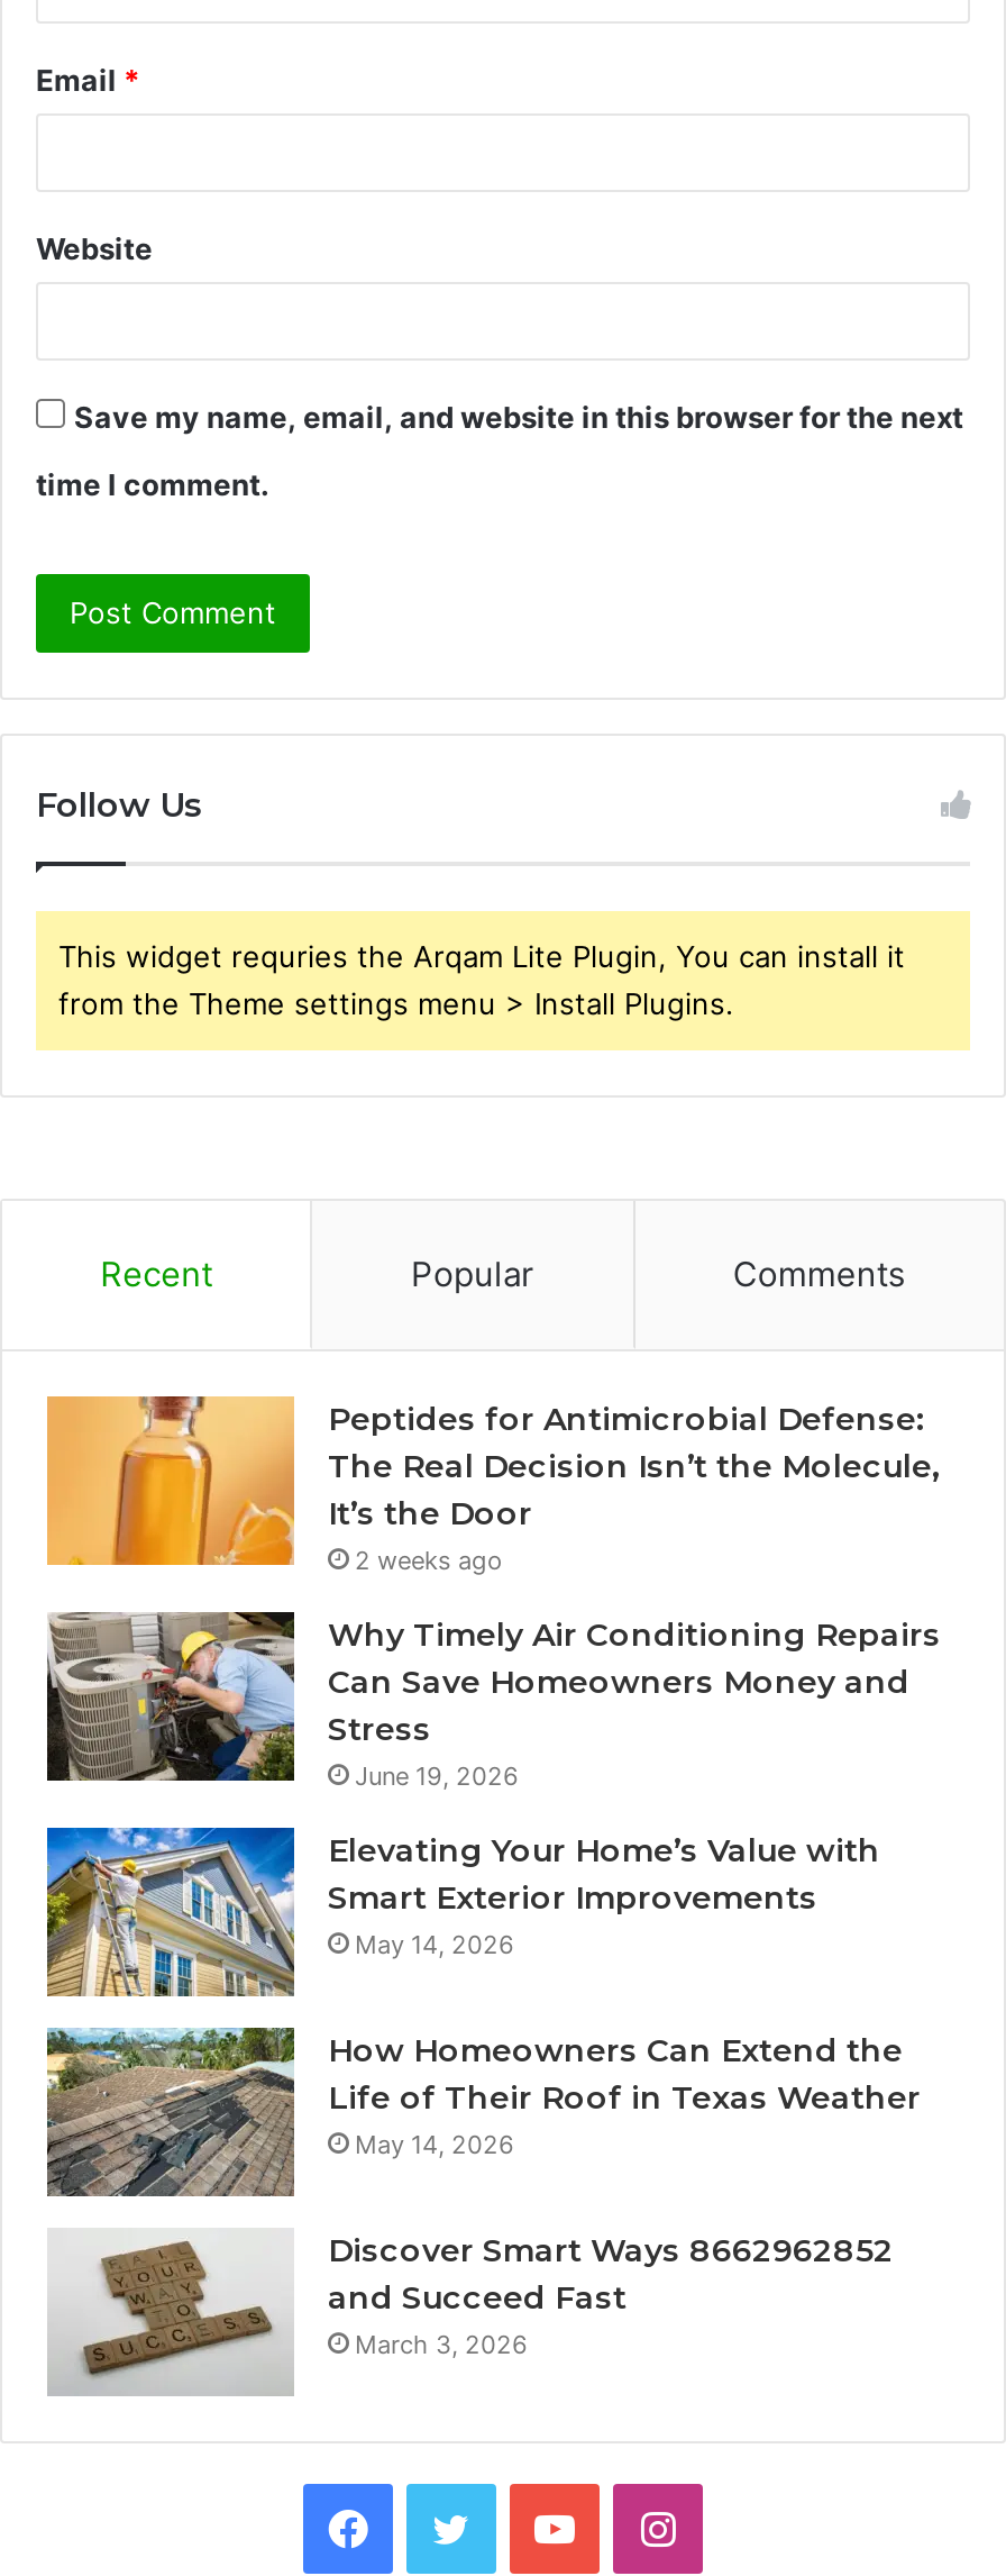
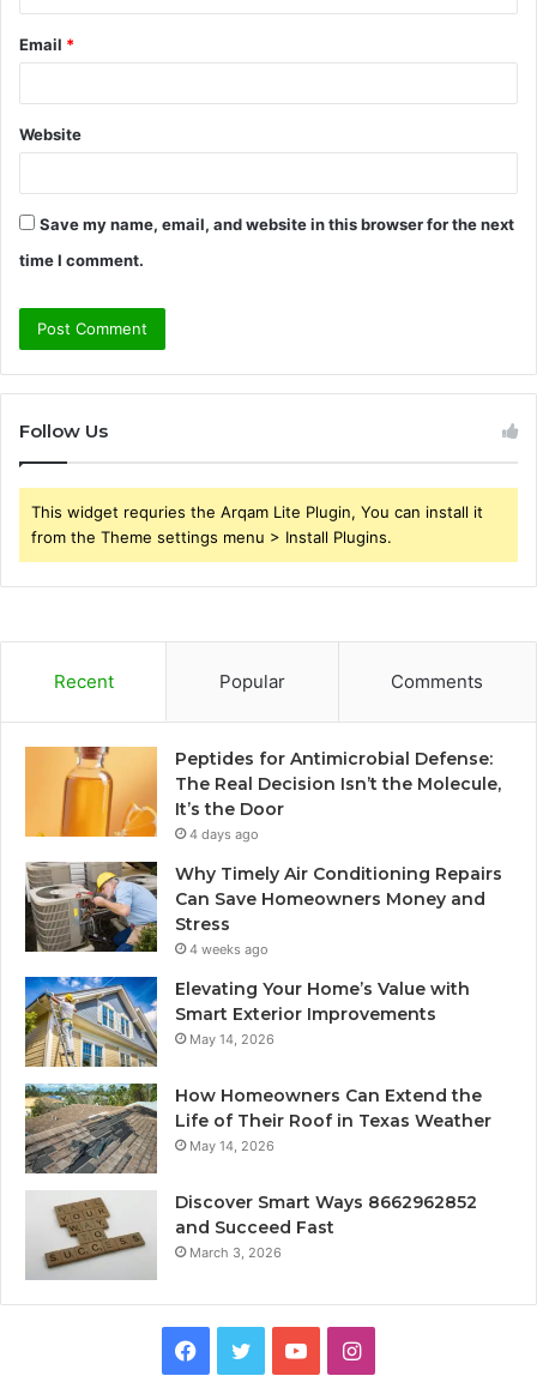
- 2 weeks ago
+ 4 days ago

- June 19, 2026
+ 4 weeks ago
